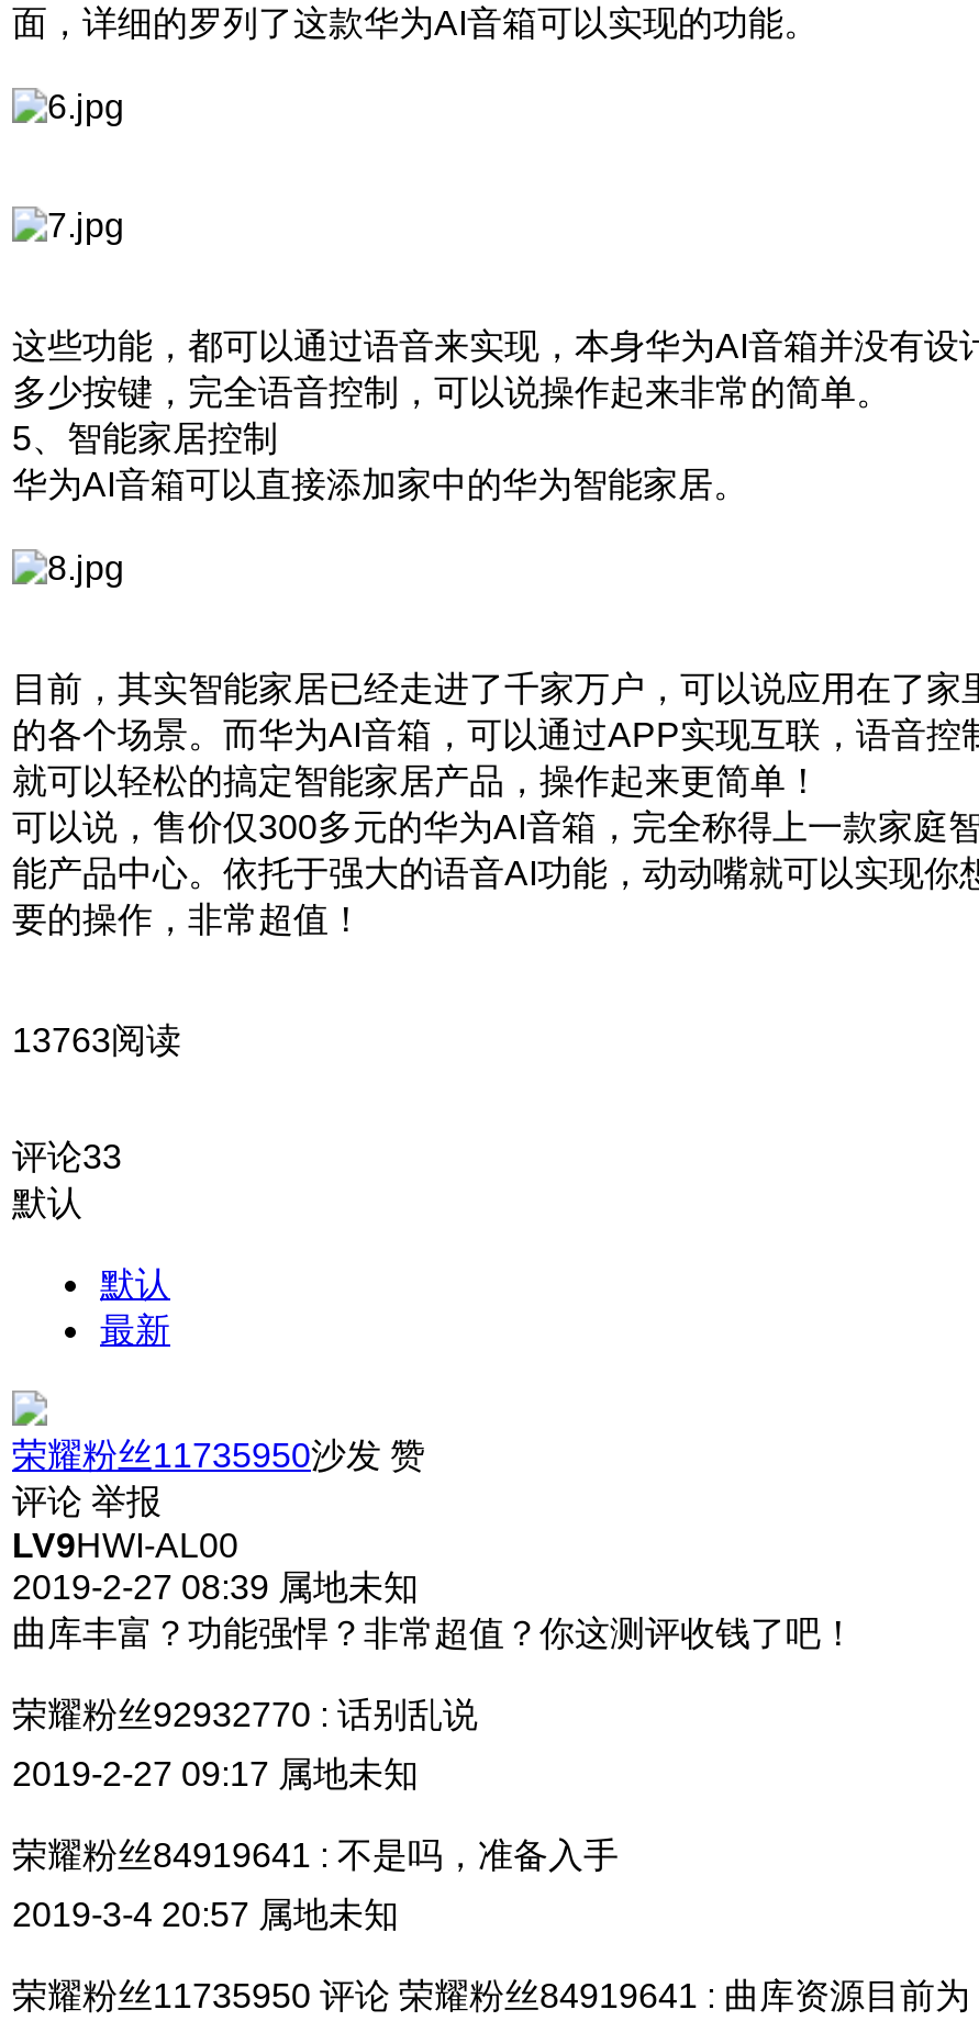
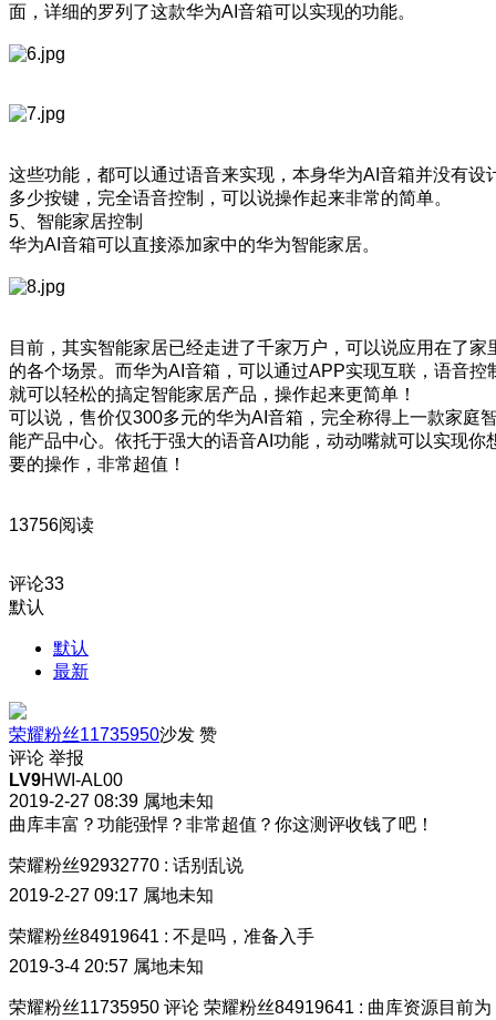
- 13763阅读
+ 13756阅读
